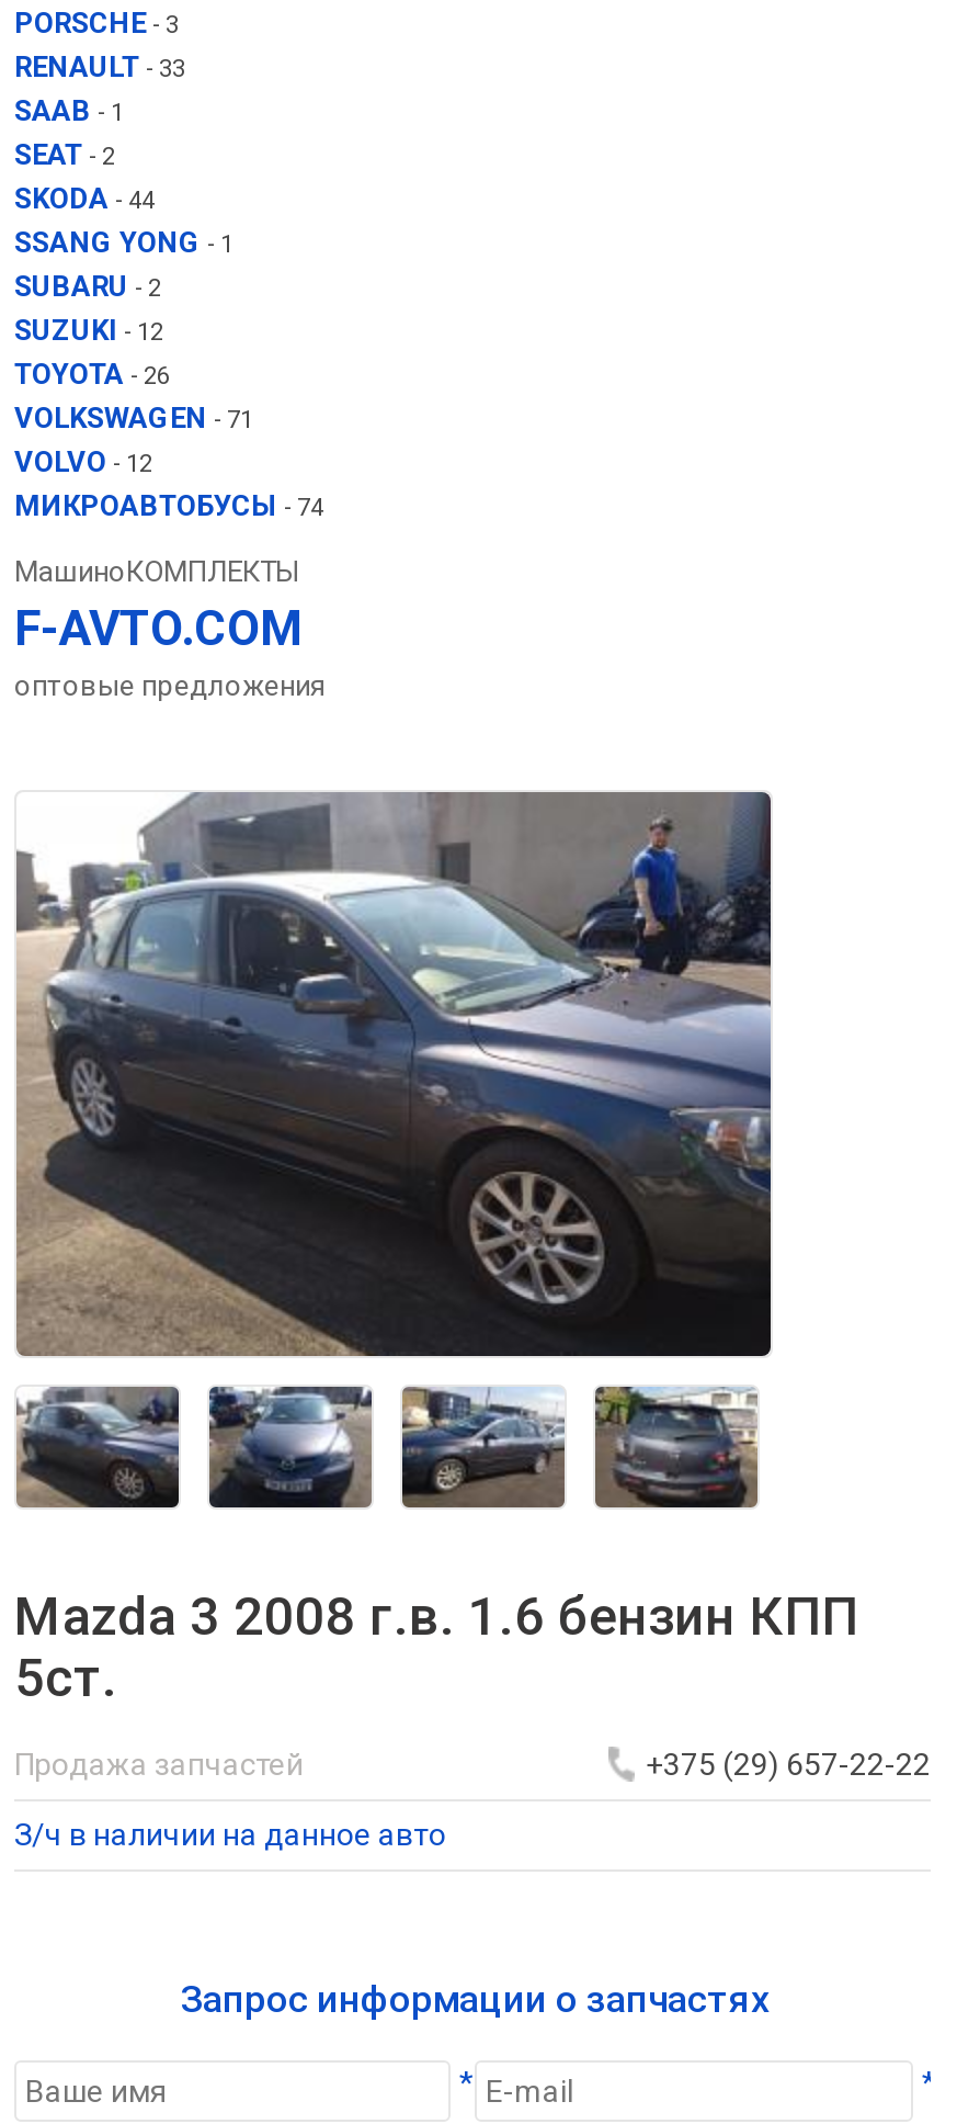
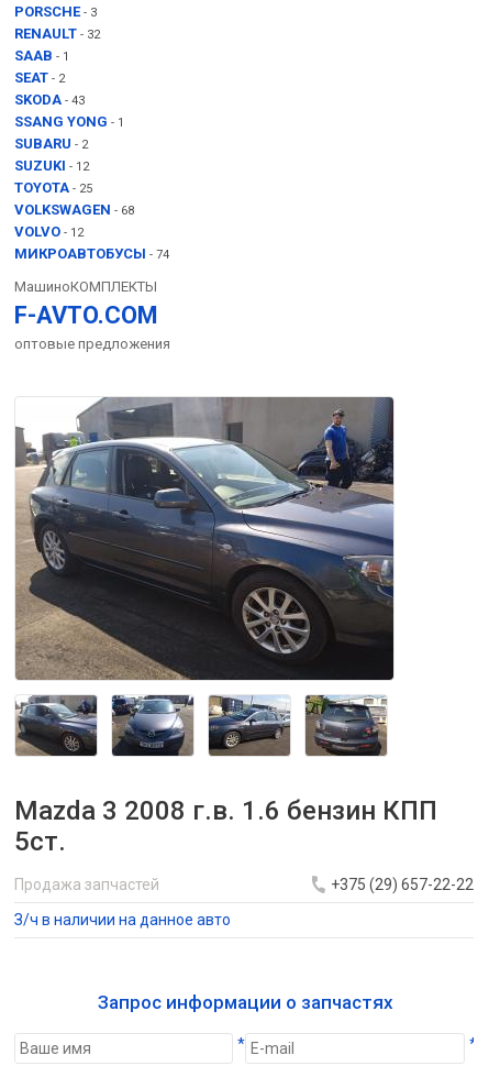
- RENAULT - 33
+ RENAULT - 32

- SKODA - 44
+ SKODA - 43

- TOYOTA - 26
+ TOYOTA - 25

- VOLKSWAGEN - 71
+ VOLKSWAGEN - 68
